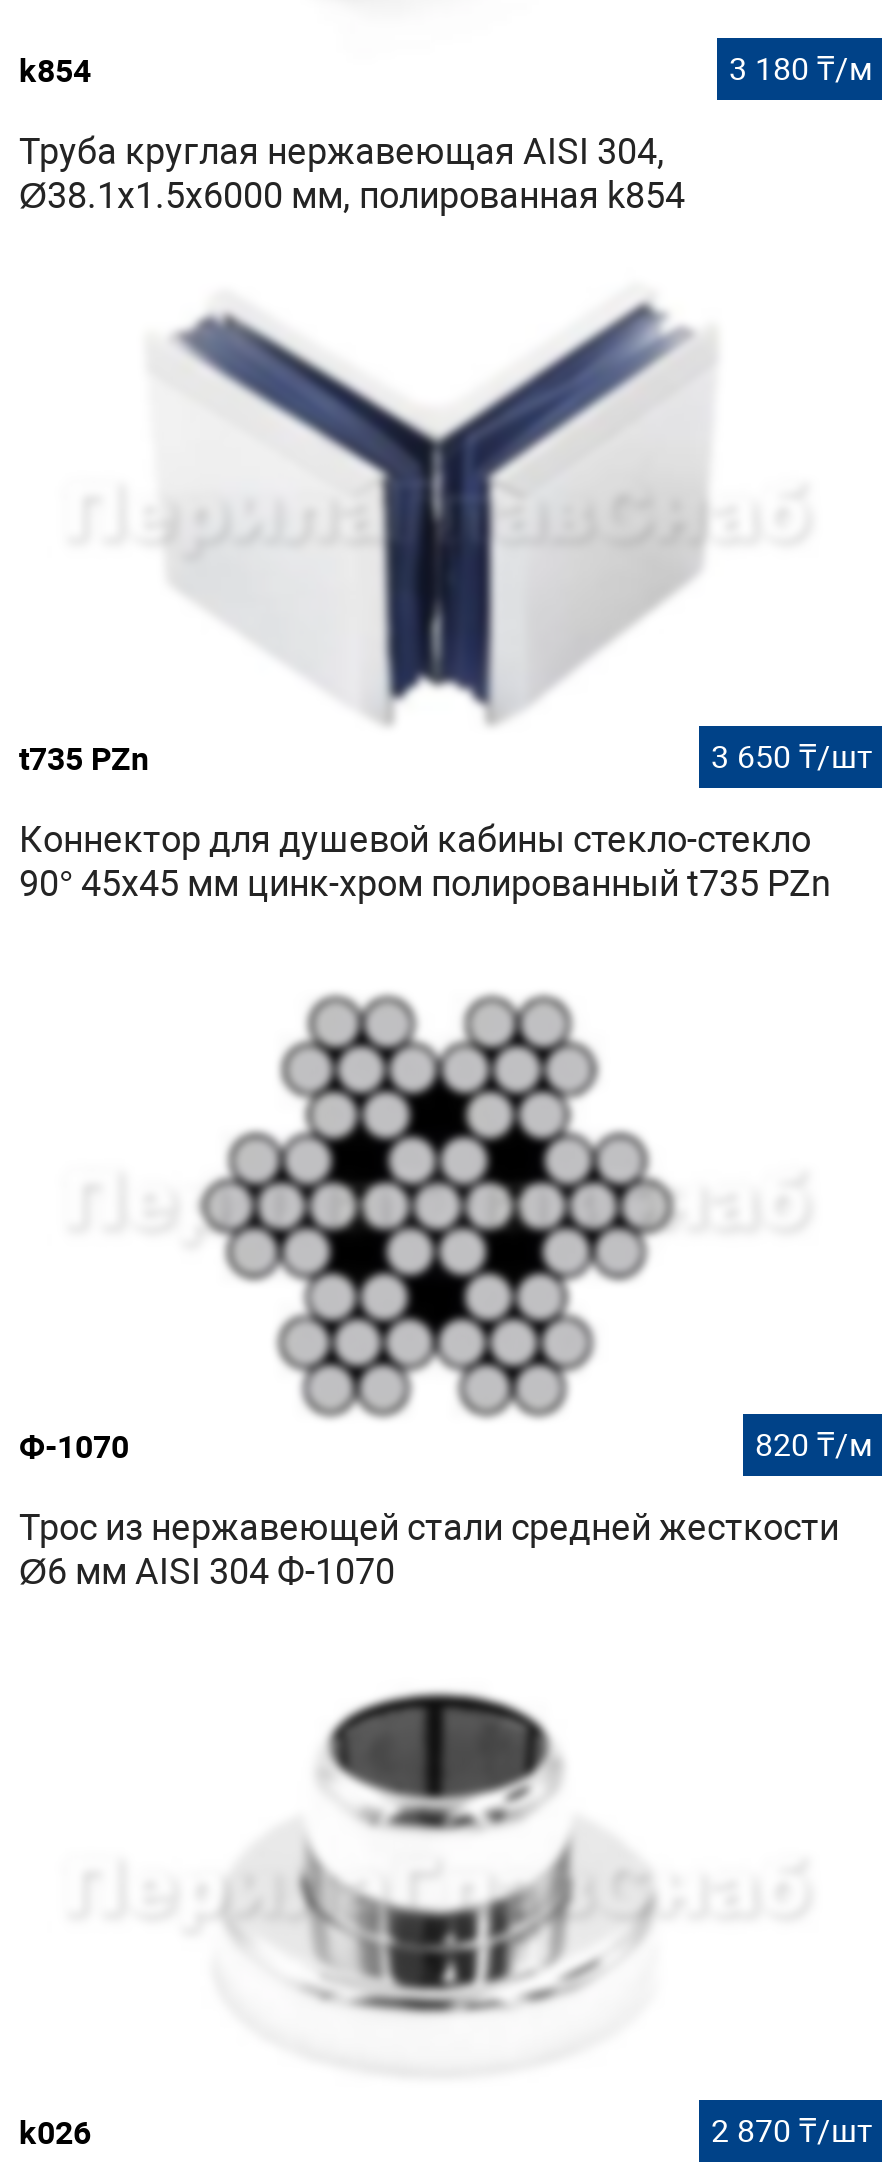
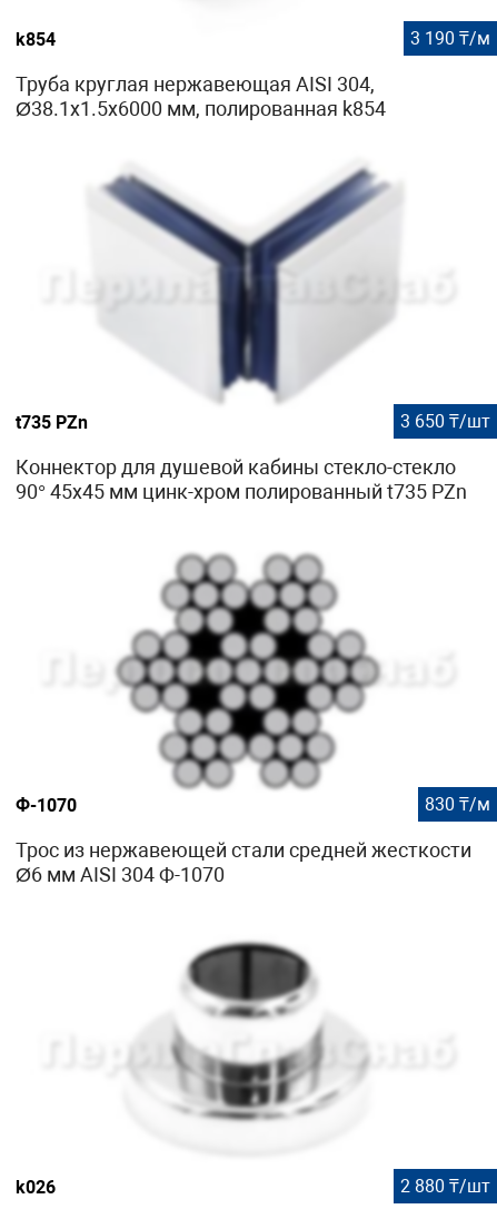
- 3 180 ₸/м
+ 3 190 ₸/м

- 820 ₸/м
+ 830 ₸/м

- 2 870 ₸/шт
+ 2 880 ₸/шт
